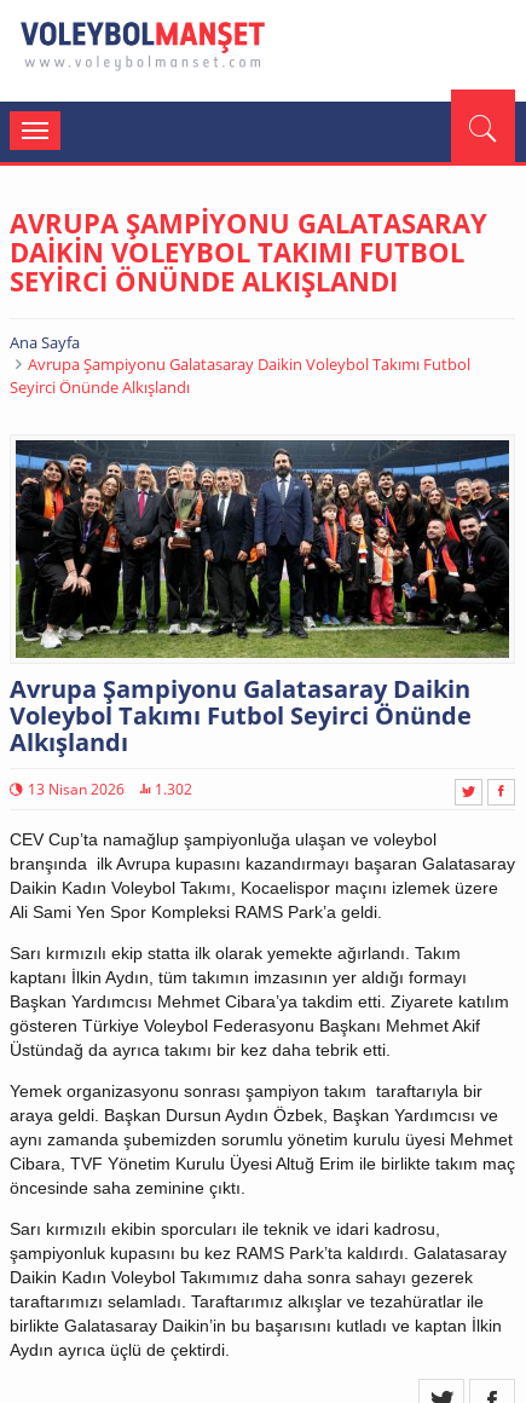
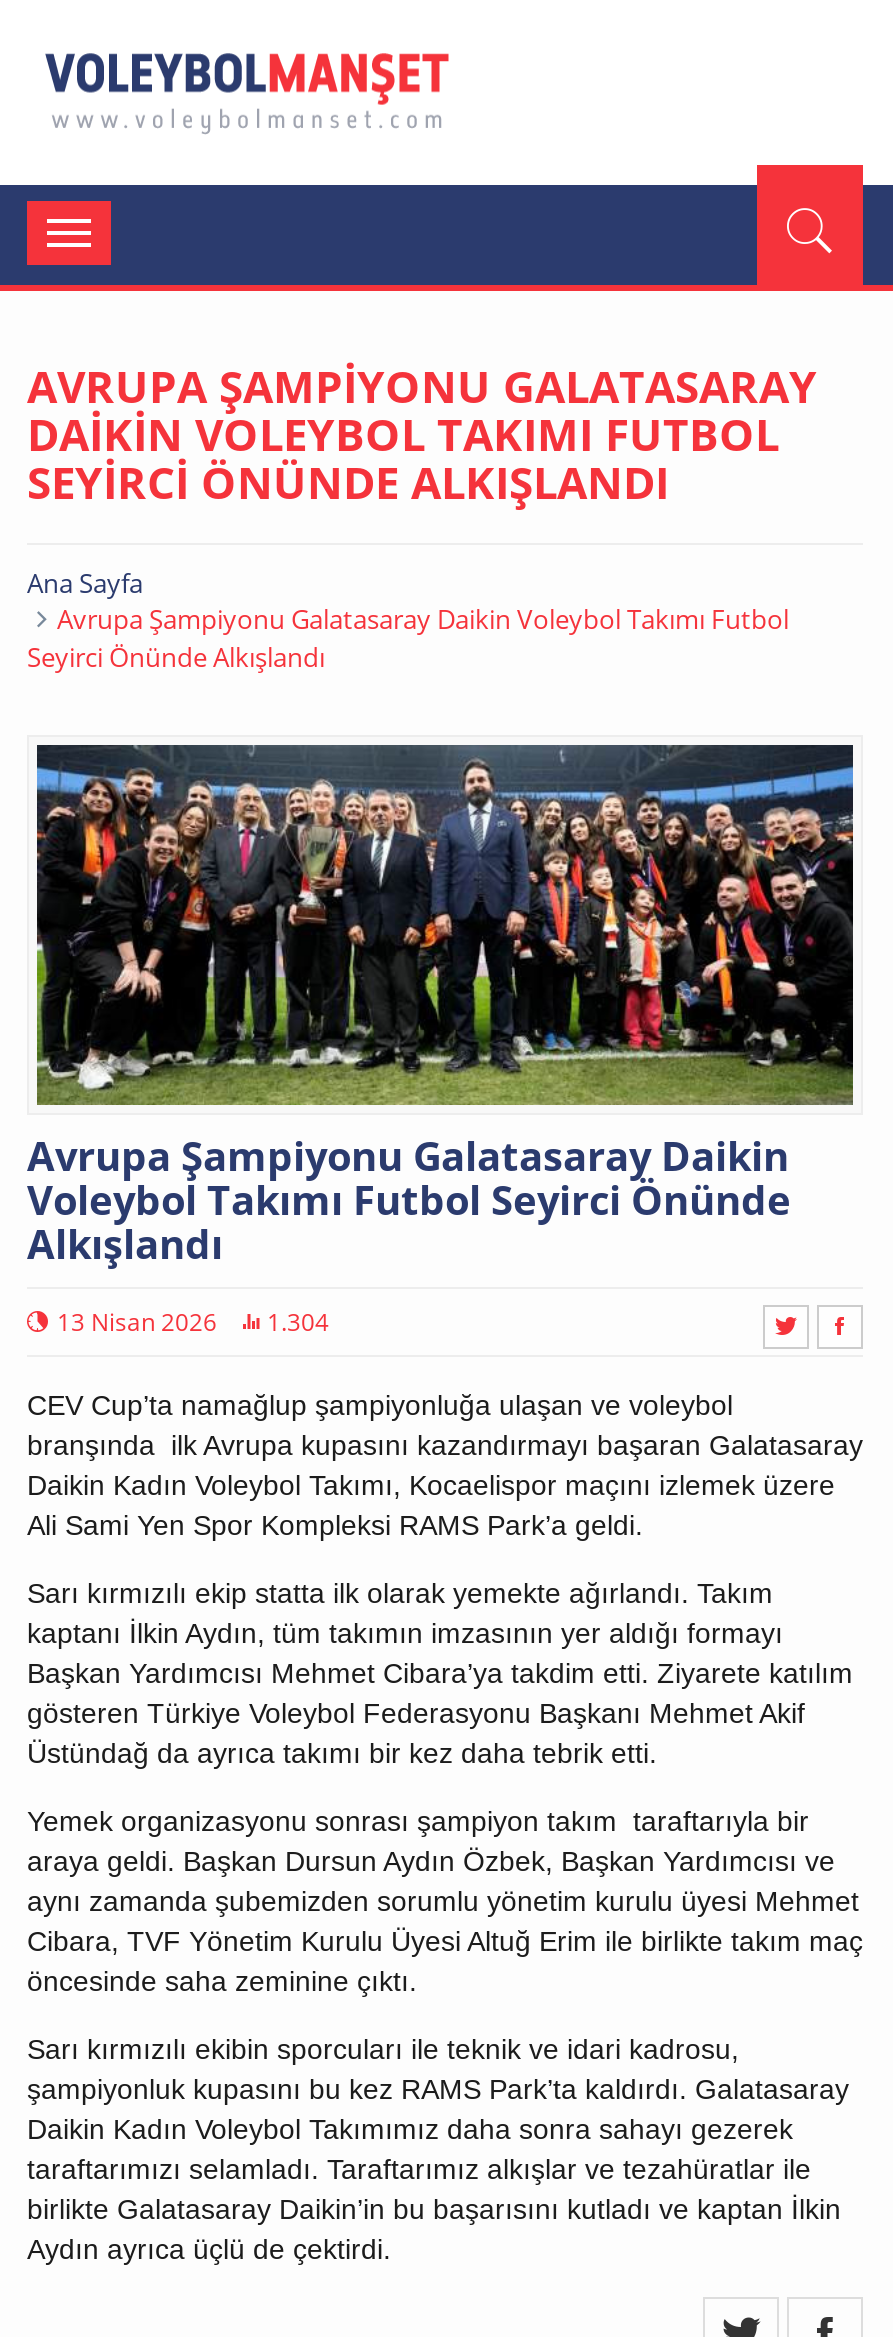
- 13 Nisan 2026 1.302
+ 13 Nisan 2026 1.304
